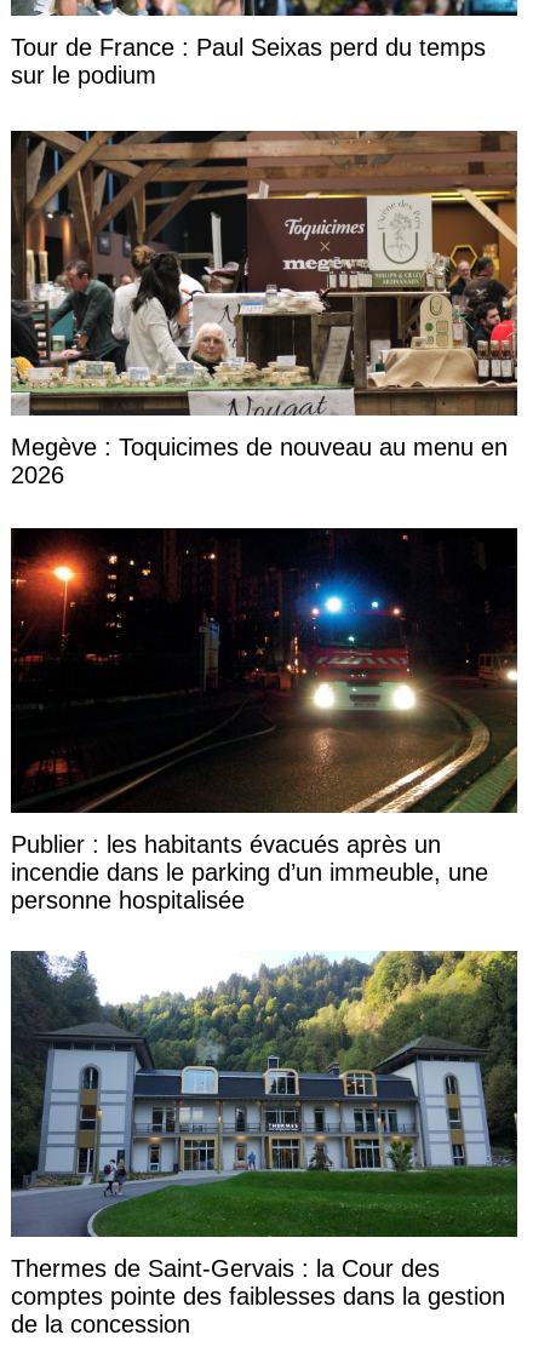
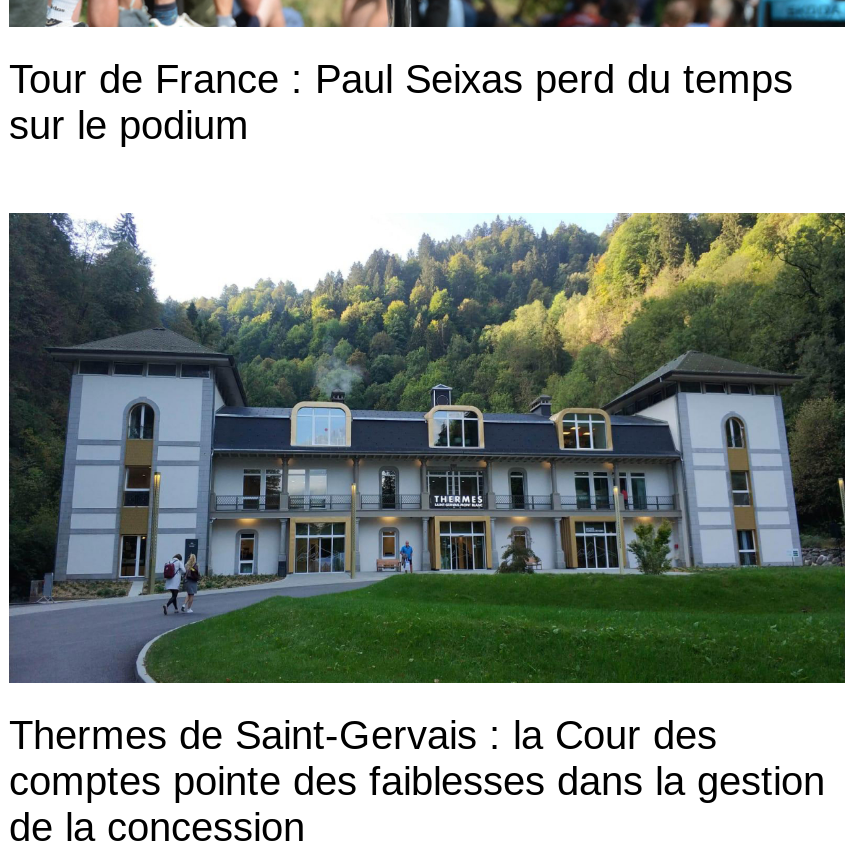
- [image]
- Megève : Toquicimes de nouveau au menu en
- 2026

- [image]
- Publier : les habitants évacués après un
- incendie dans le parking d’un immeuble, une
- personne hospitalisée
